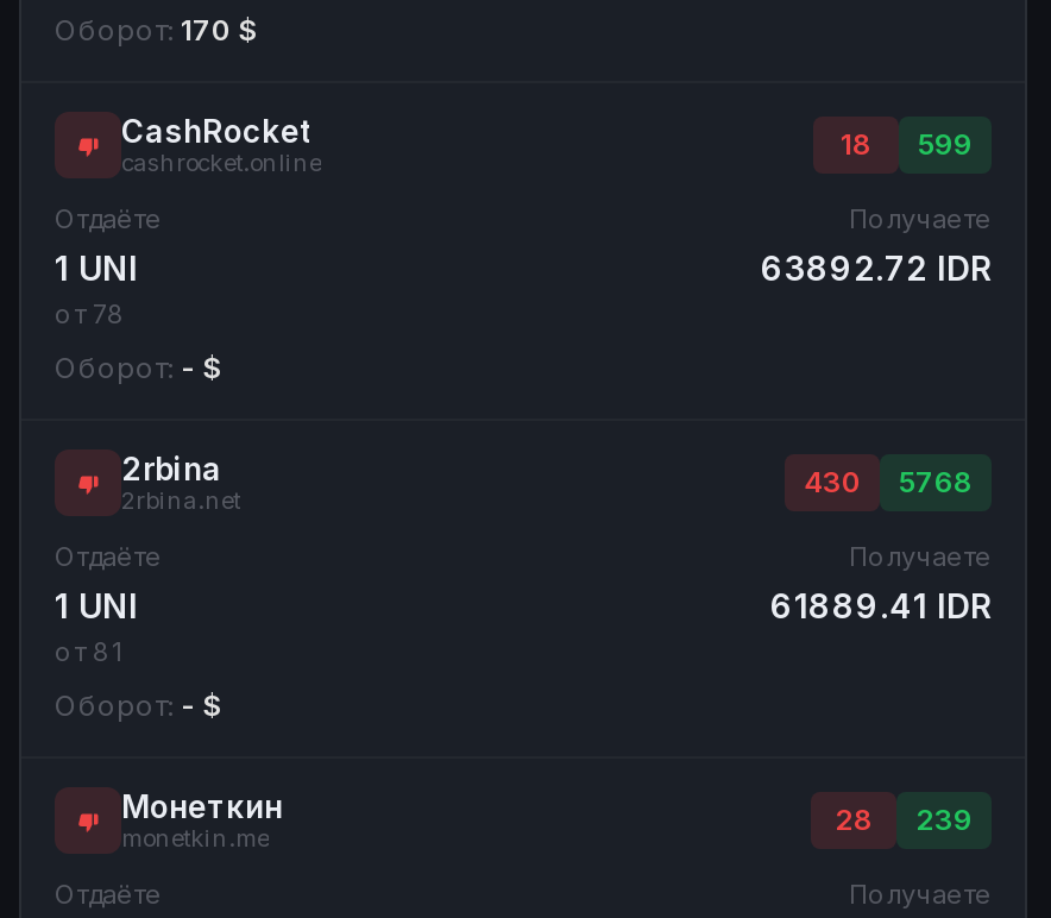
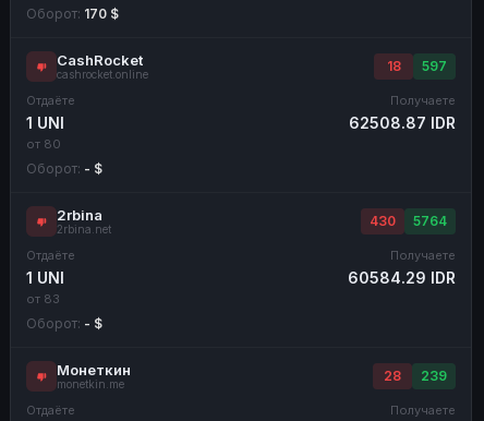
- 18 599
+ 18 597

- 63892.72 IDR
+ 62508.87 IDR

- от 78
+ от 80

- 430 5768
+ 430 5764

- 61889.41 IDR
+ 60584.29 IDR

- от 81
+ от 83
